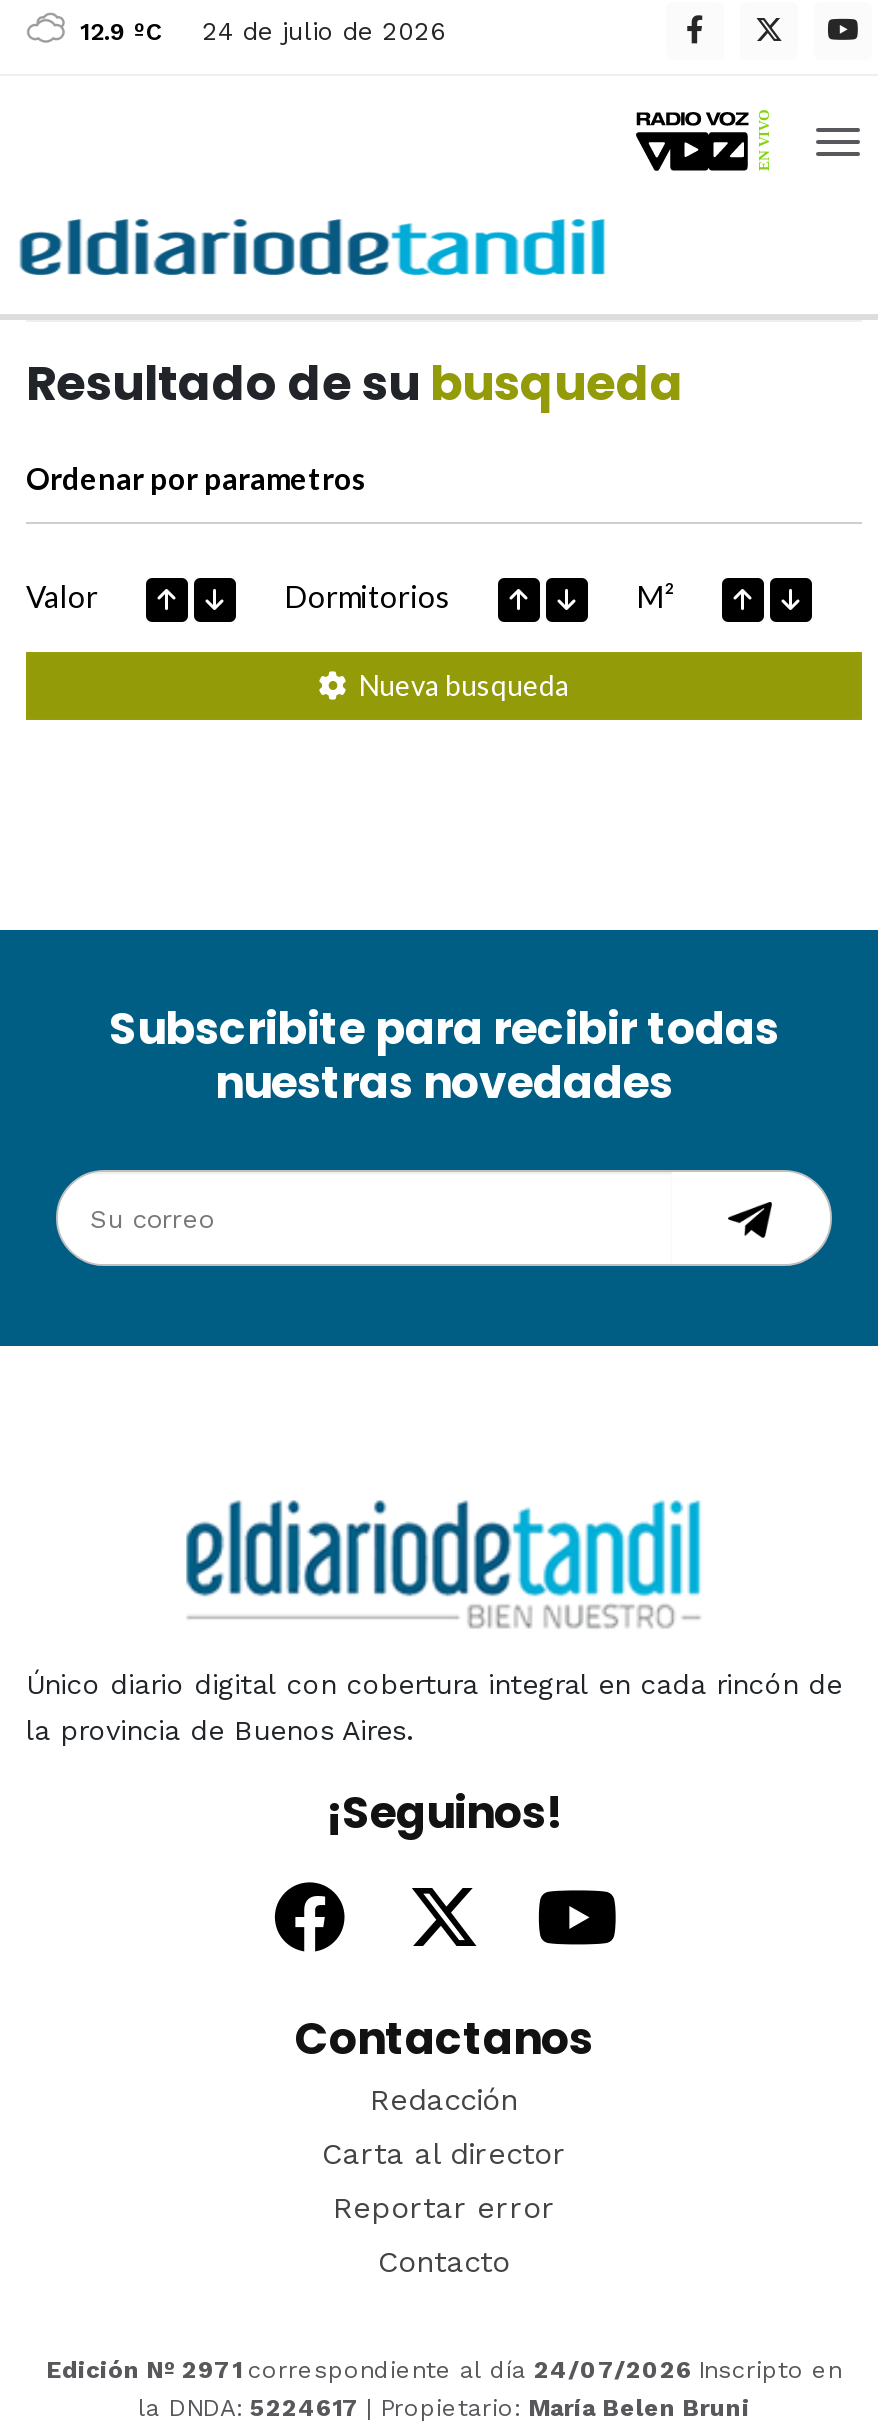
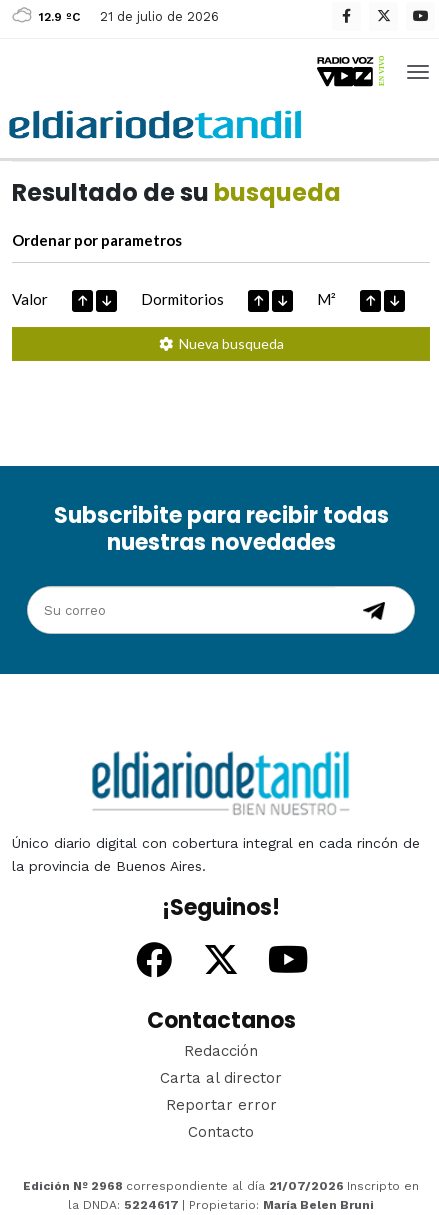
- 12.9 ºC 24 de julio de 2026
+ 12.9 ºC 21 de julio de 2026

- Edición Nº 2971 correspondiente al día 24/07/2026 Inscripto en
+ Edición Nº 2968 correspondiente al día 21/07/2026 Inscripto en
